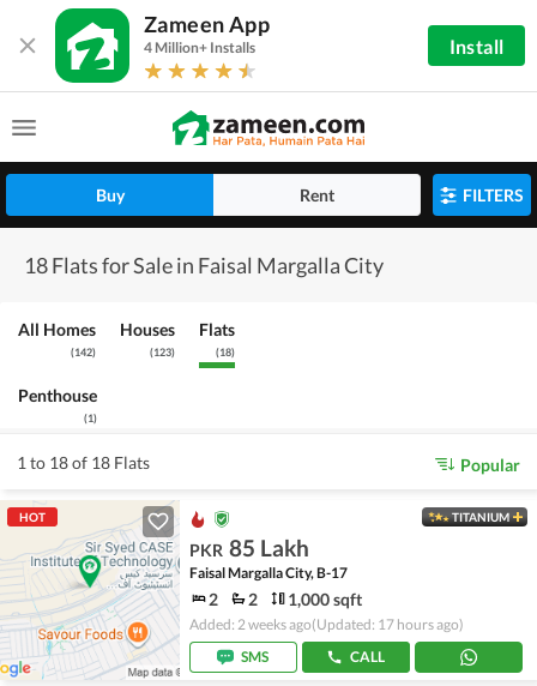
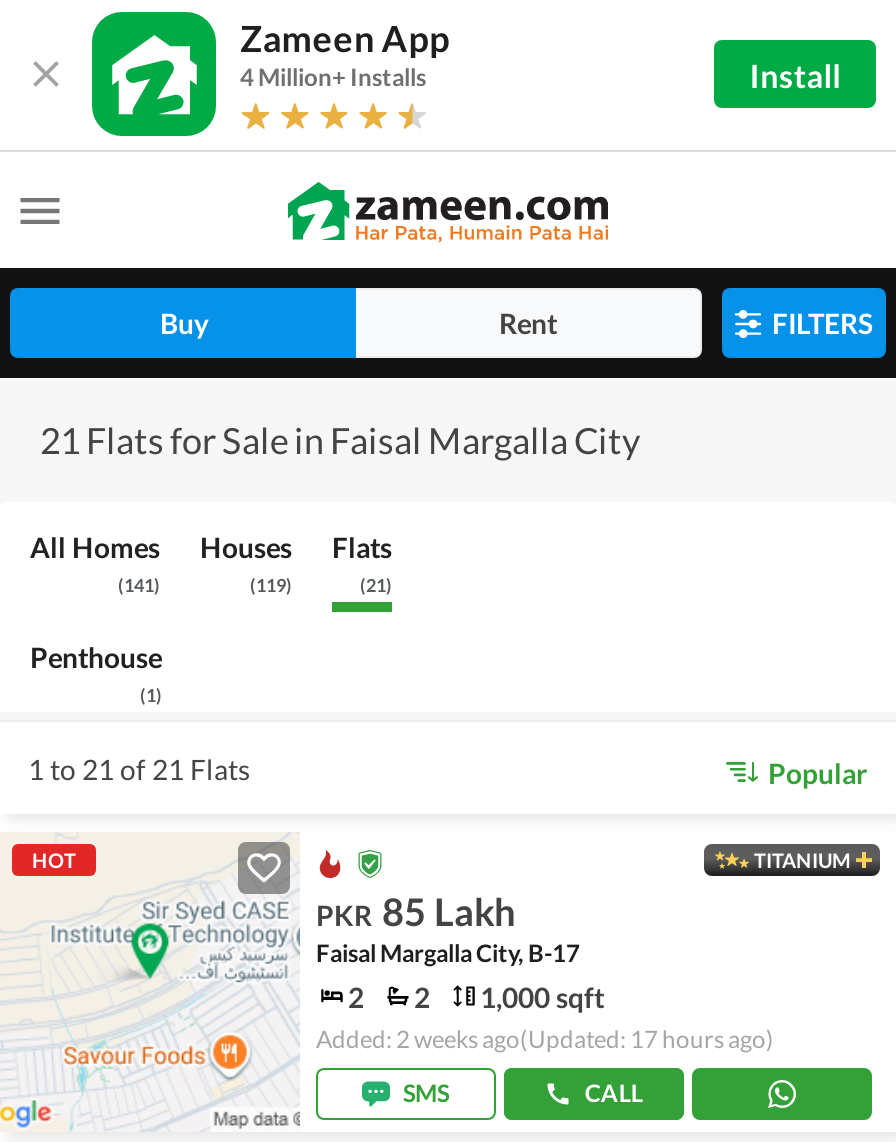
- 18 Flats for Sale in Faisal Margalla City
+ 21 Flats for Sale in Faisal Margalla City

- (142)
+ (141)

- (123)
+ (119)

- (18)
+ (21)

- 1 to 18 of 18 Flats
+ 1 to 21 of 21 Flats
